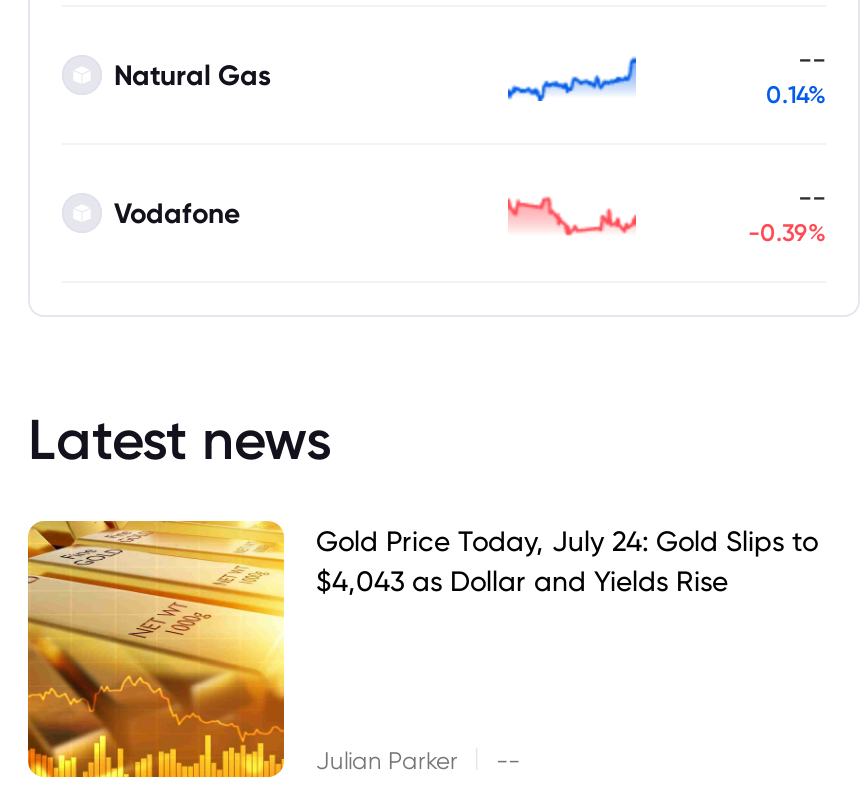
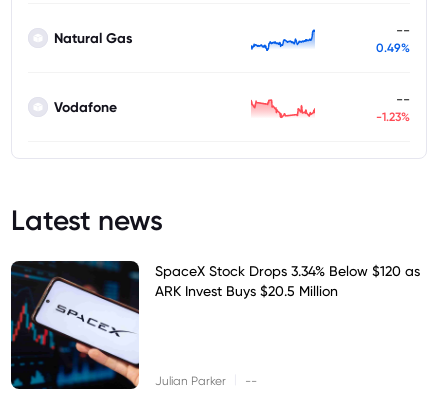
- 0.14%
+ 0.49%

- -0.39%
+ -1.23%

- [image]
- Gold Price Today, July 24: Gold Slips to
- $4,043 as Dollar and Yields Rise
+ [image]
+ SpaceX Stock Drops 3.34% Below $120 as
+ ARK Invest Buys $20.5 Million
